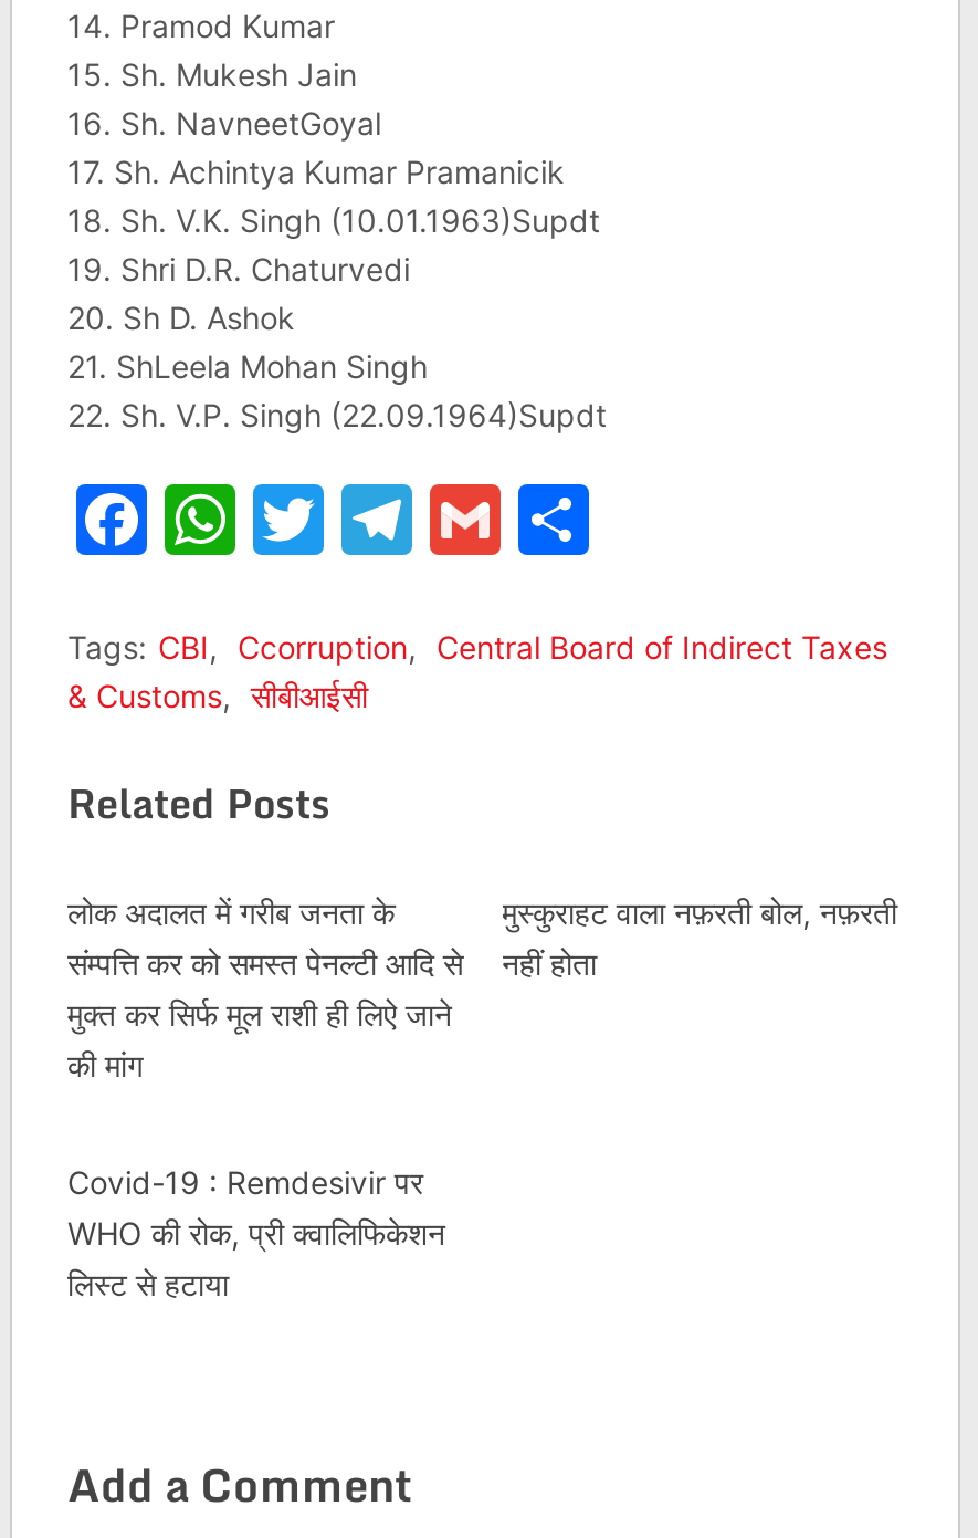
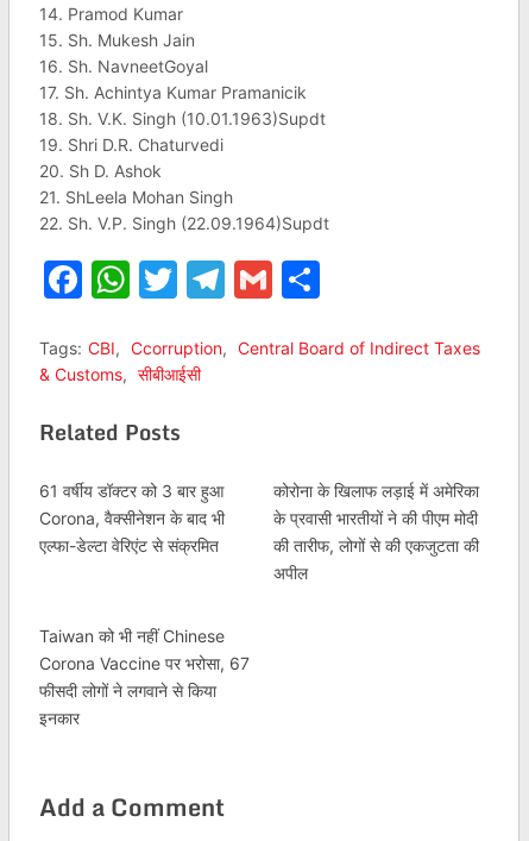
- लोक अदालत में गरीब जनता के
- संम्पत्ति कर को समस्त पेनल्टी आदि से
- मुक्त कर सिर्फ मूल राशी ही लिऐ जाने
- की मांग
+ 61 वर्षीय डॉक्टर को 3 बार हुआ
+ Corona, वैक्सीनेशन के बाद भी
+ एल्फा-डेल्टा वेरिएंट से संक्रमित

- मुस्कुराहट वाला नफ़रती बोल, नफ़रती
- नहीं होता
+ कोरोना के खिलाफ लड़ाई में अमेरिका
+ के प्रवासी भारतीयों ने की पीएम मोदी
+ की तारीफ, लोगों से की एकजुटता की
+ अपील

- Covid-19 : Remdesivir पर
- WHO की रोक, प्री क्वालिफिकेशन
- लिस्ट से हटाया
+ Taiwan को भी नहीं Chinese
+ Corona Vaccine पर भरोसा, 67
+ फीसदी लोगों ने लगवाने से किया
+ इनकार
